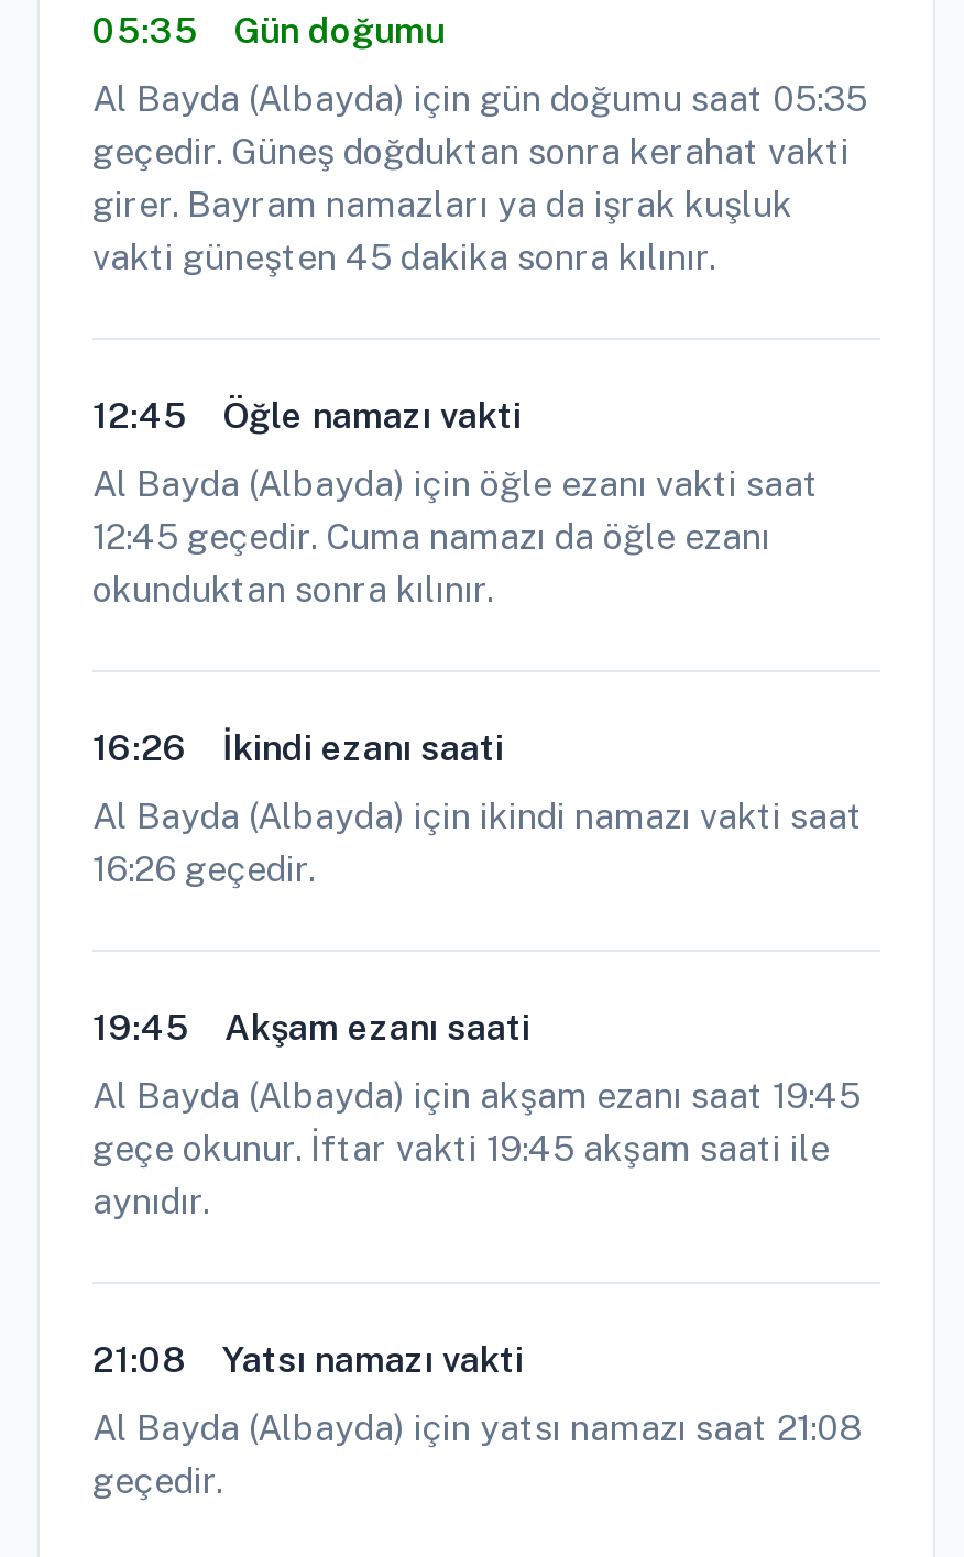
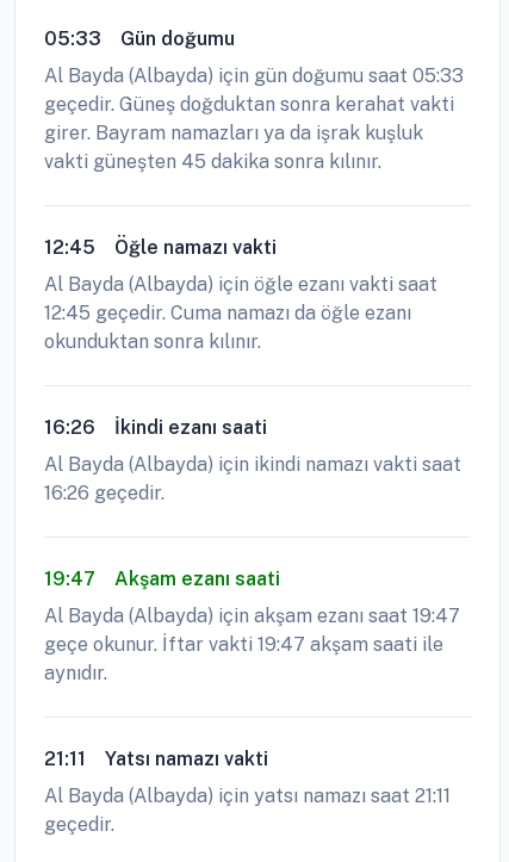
- 05:35 Gün doğumu
+ 05:33 Gün doğumu

- Al Bayda (Albayda) için gün doğumu saat 05:35
+ Al Bayda (Albayda) için gün doğumu saat 05:33

- 19:45 Akşam ezanı saati
+ 19:47 Akşam ezanı saati

- Al Bayda (Albayda) için akşam ezanı saat 19:45
+ Al Bayda (Albayda) için akşam ezanı saat 19:47

- geçe okunur. İftar vakti 19:45 akşam saati ile
+ geçe okunur. İftar vakti 19:47 akşam saati ile

- 21:08 Yatsı namazı vakti
+ 21:11 Yatsı namazı vakti

- Al Bayda (Albayda) için yatsı namazı saat 21:08
+ Al Bayda (Albayda) için yatsı namazı saat 21:11
